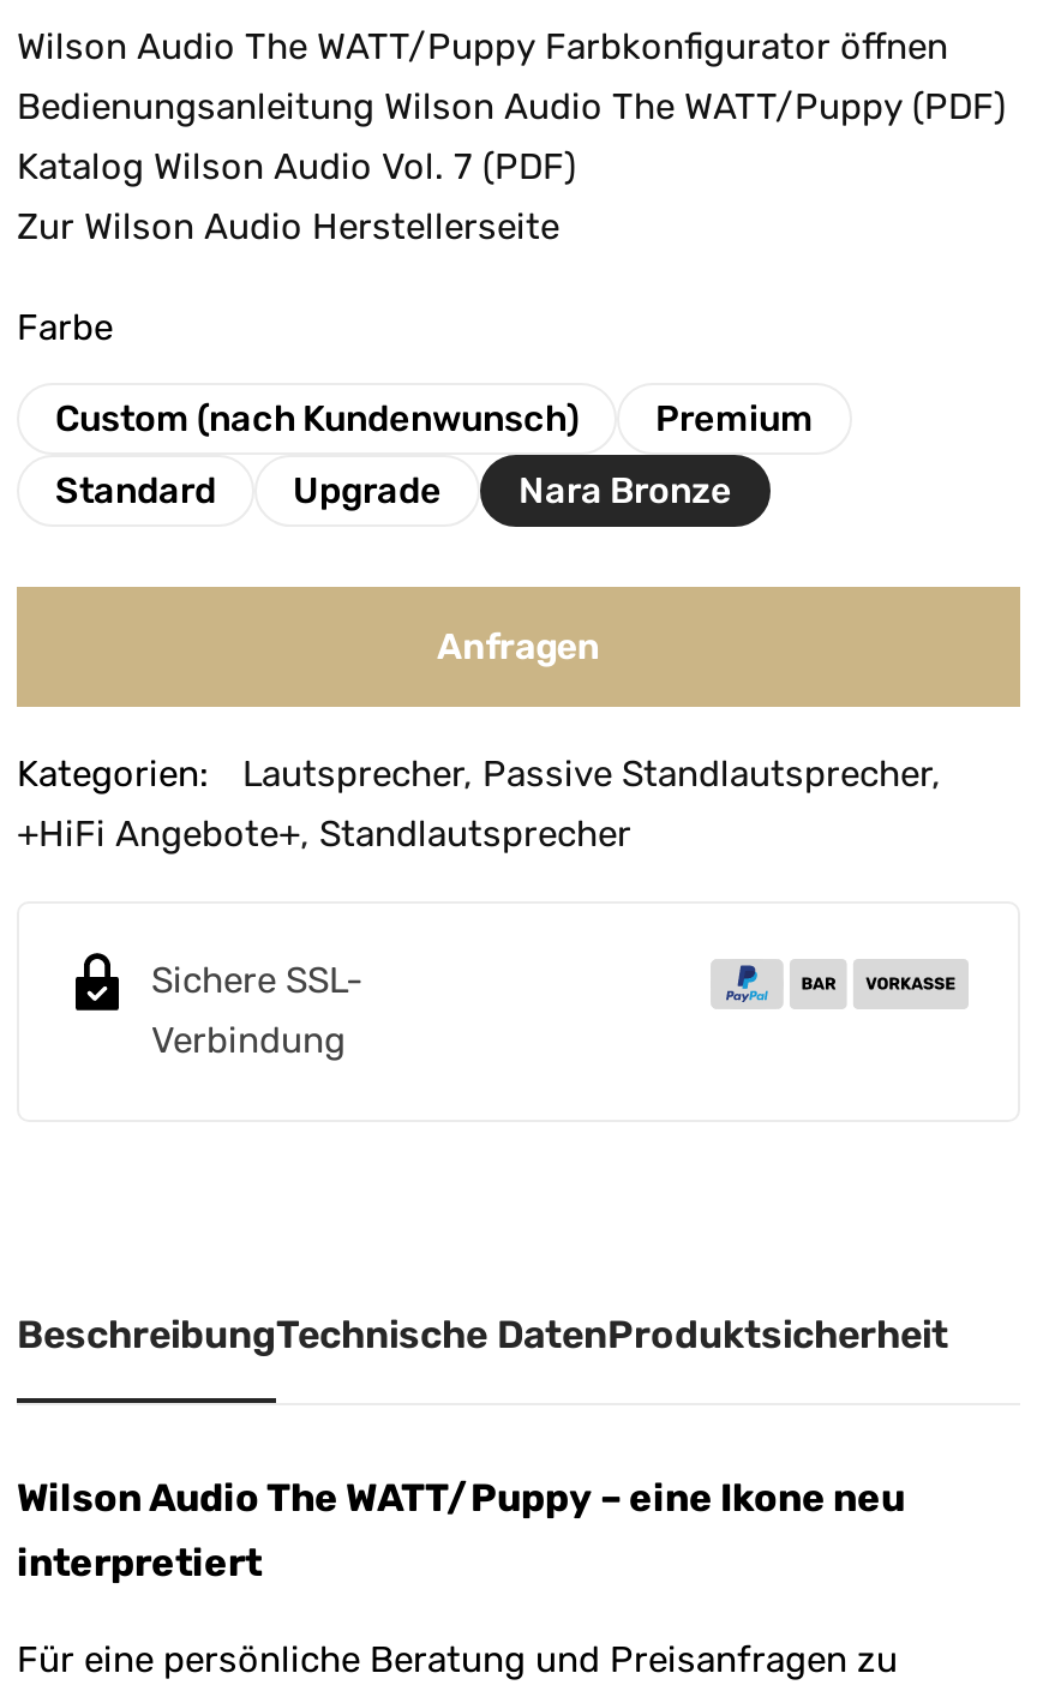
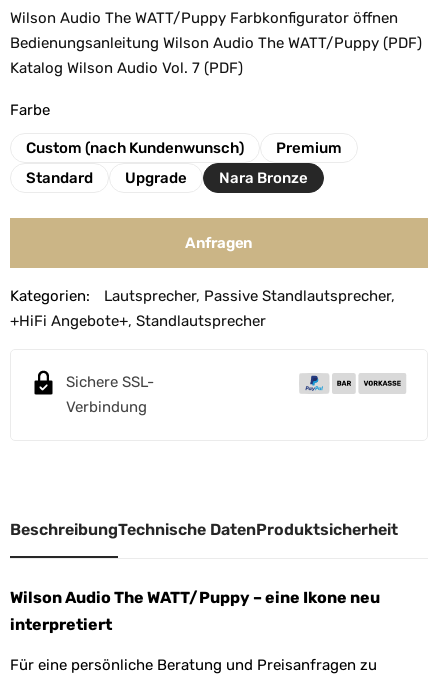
- Zur Wilson Audio Herstellerseite
